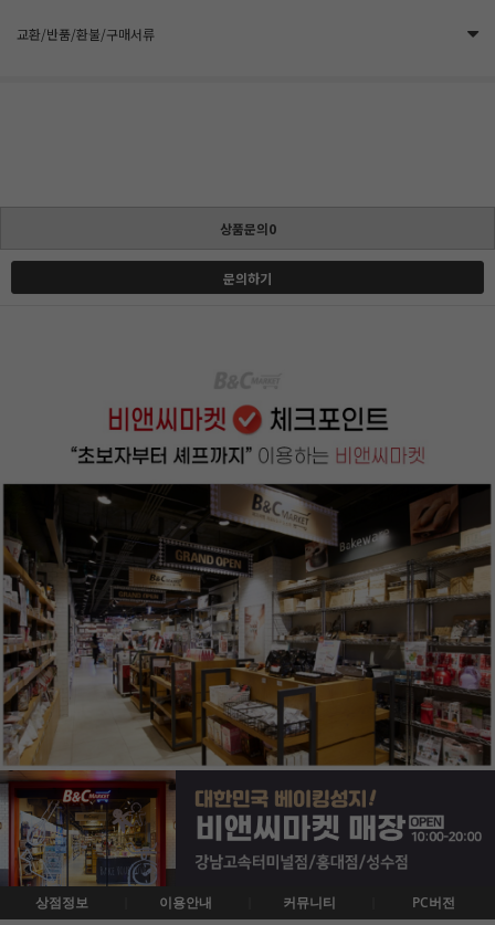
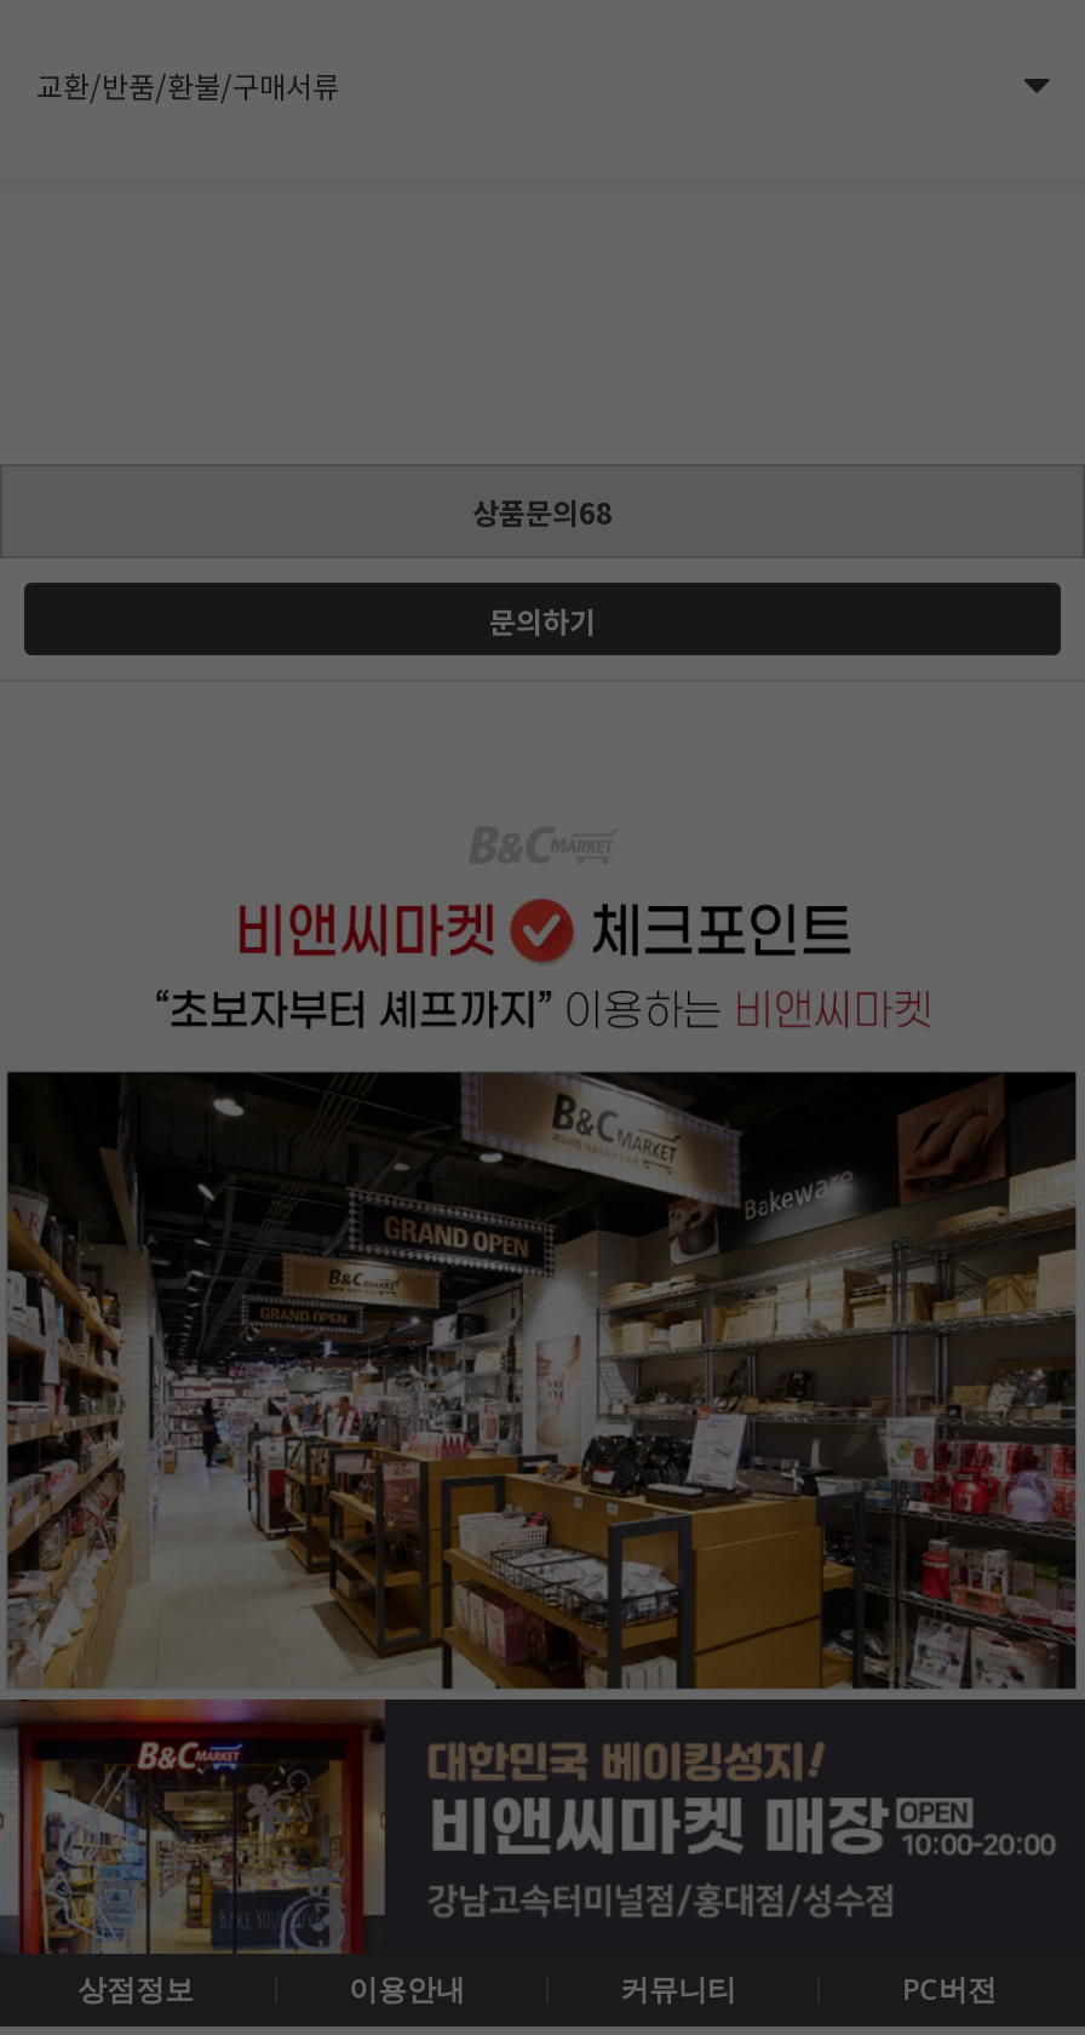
- 상품문의0
+ 상품문의68
